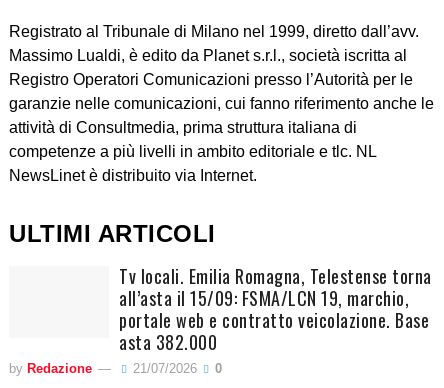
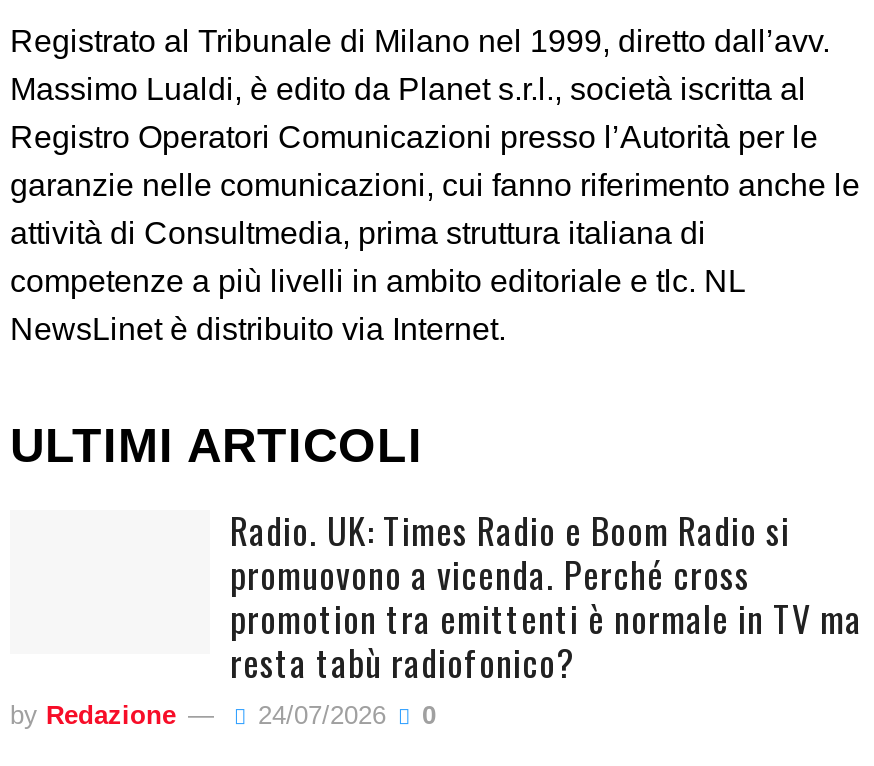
- Tv locali. Emilia Romagna, Telestense torna
- all’asta il 15/09: FSMA/LCN 19, marchio,
- portale web e contratto veicolazione. Base
- asta 382.000
+ Radio. UK: Times Radio e Boom Radio si
+ promuovono a vicenda. Perché cross
+ promotion tra emittenti è normale in TV ma
+ resta tabù radiofonico?

- 21/07/2026 0
+ 24/07/2026 0
